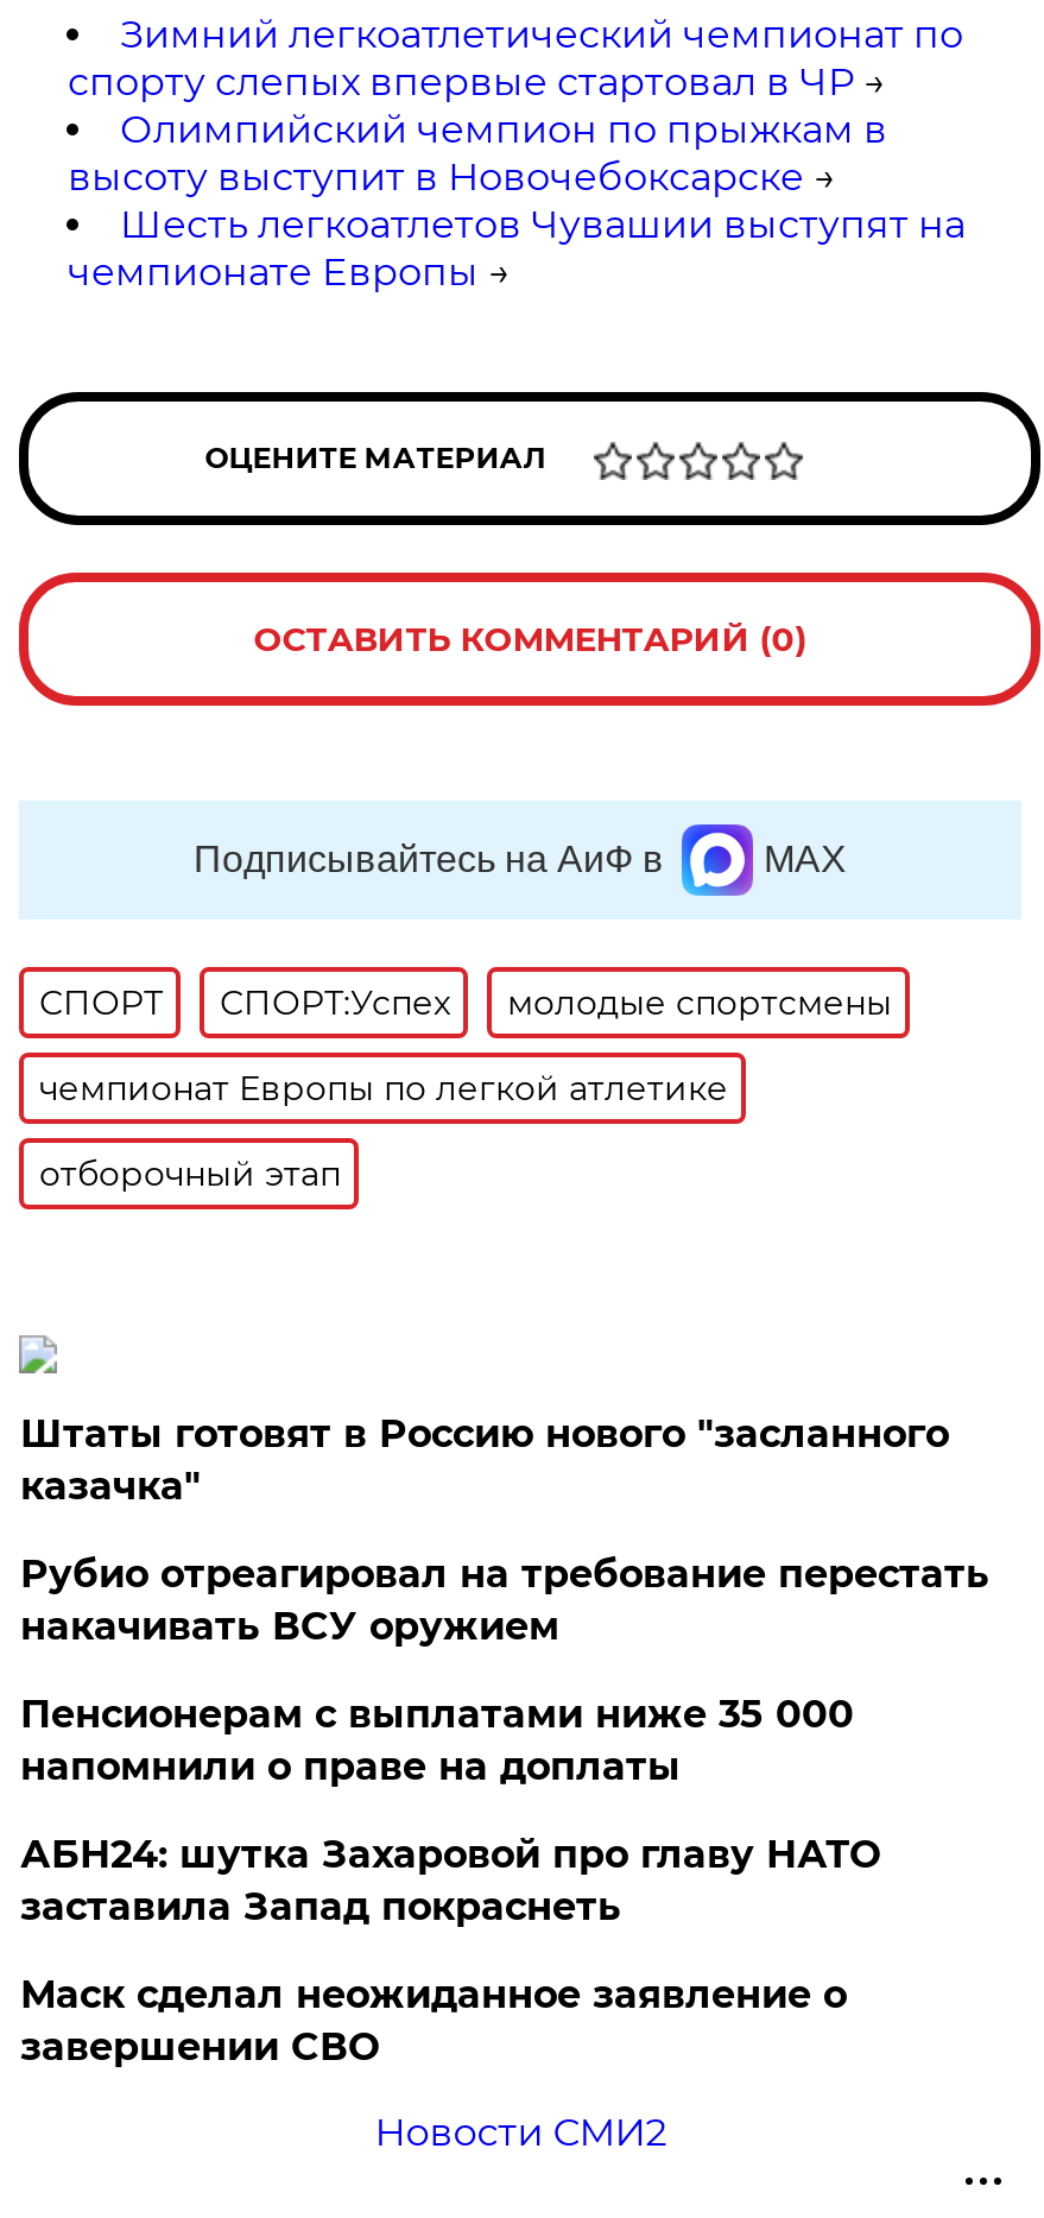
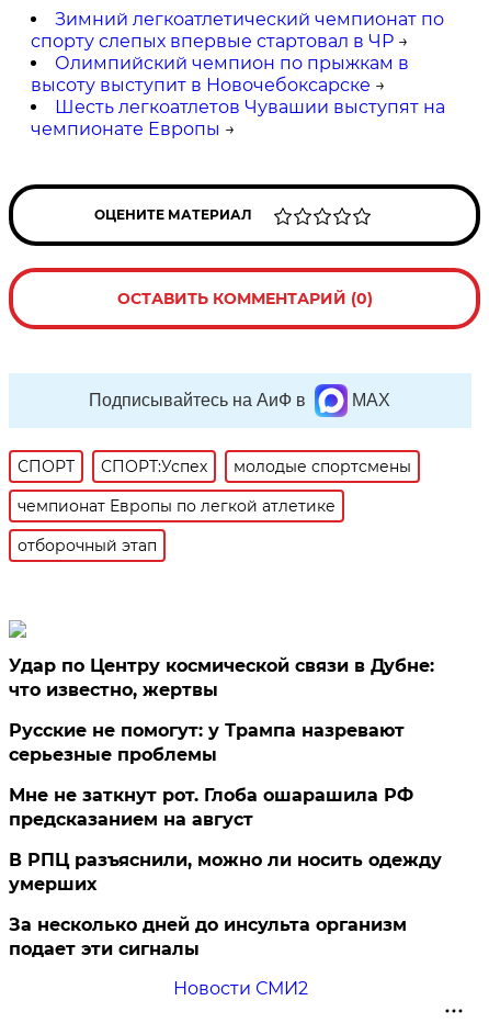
- Штаты готовят в Россию нового "засланного
- казачка"
+ Удар по Центру космической связи в Дубне:
+ что известно, жертвы

- Рубио отреагировал на требование перестать
- накачивать ВСУ оружием
+ Русские не помогут: у Трампа назревают
+ серьезные проблемы

- Пенсионерам с выплатами ниже 35 000
- напомнили о праве на доплаты
+ Мне не заткнут рот. Глоба ошарашила РФ
+ предсказанием на август

- АБН24: шутка Захаровой про главу НАТО
- заставила Запад покраснеть
+ В РПЦ разъяснили, можно ли носить одежду
+ умерших

- Маск сделал неожиданное заявление о
- завершении СВО
+ За несколько дней до инсульта организм
+ подает эти сигналы
